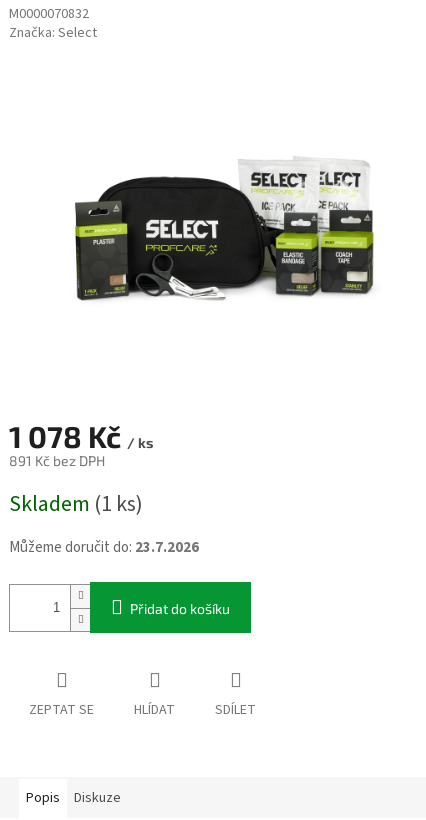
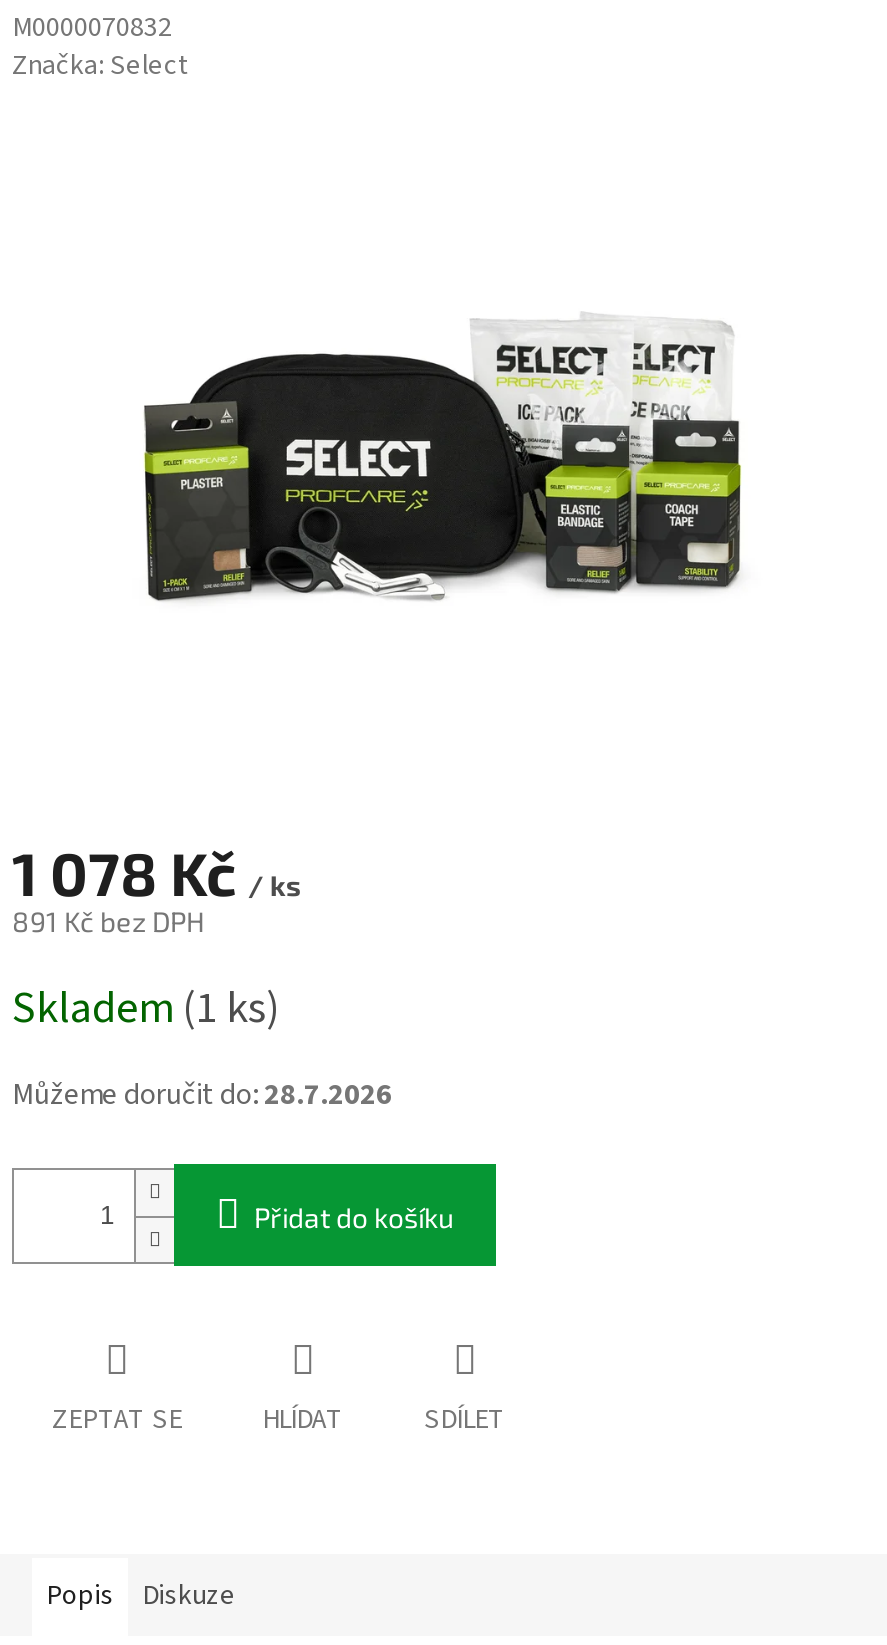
- Můžeme doručit do: 23.7.2026
+ Můžeme doručit do: 28.7.2026
